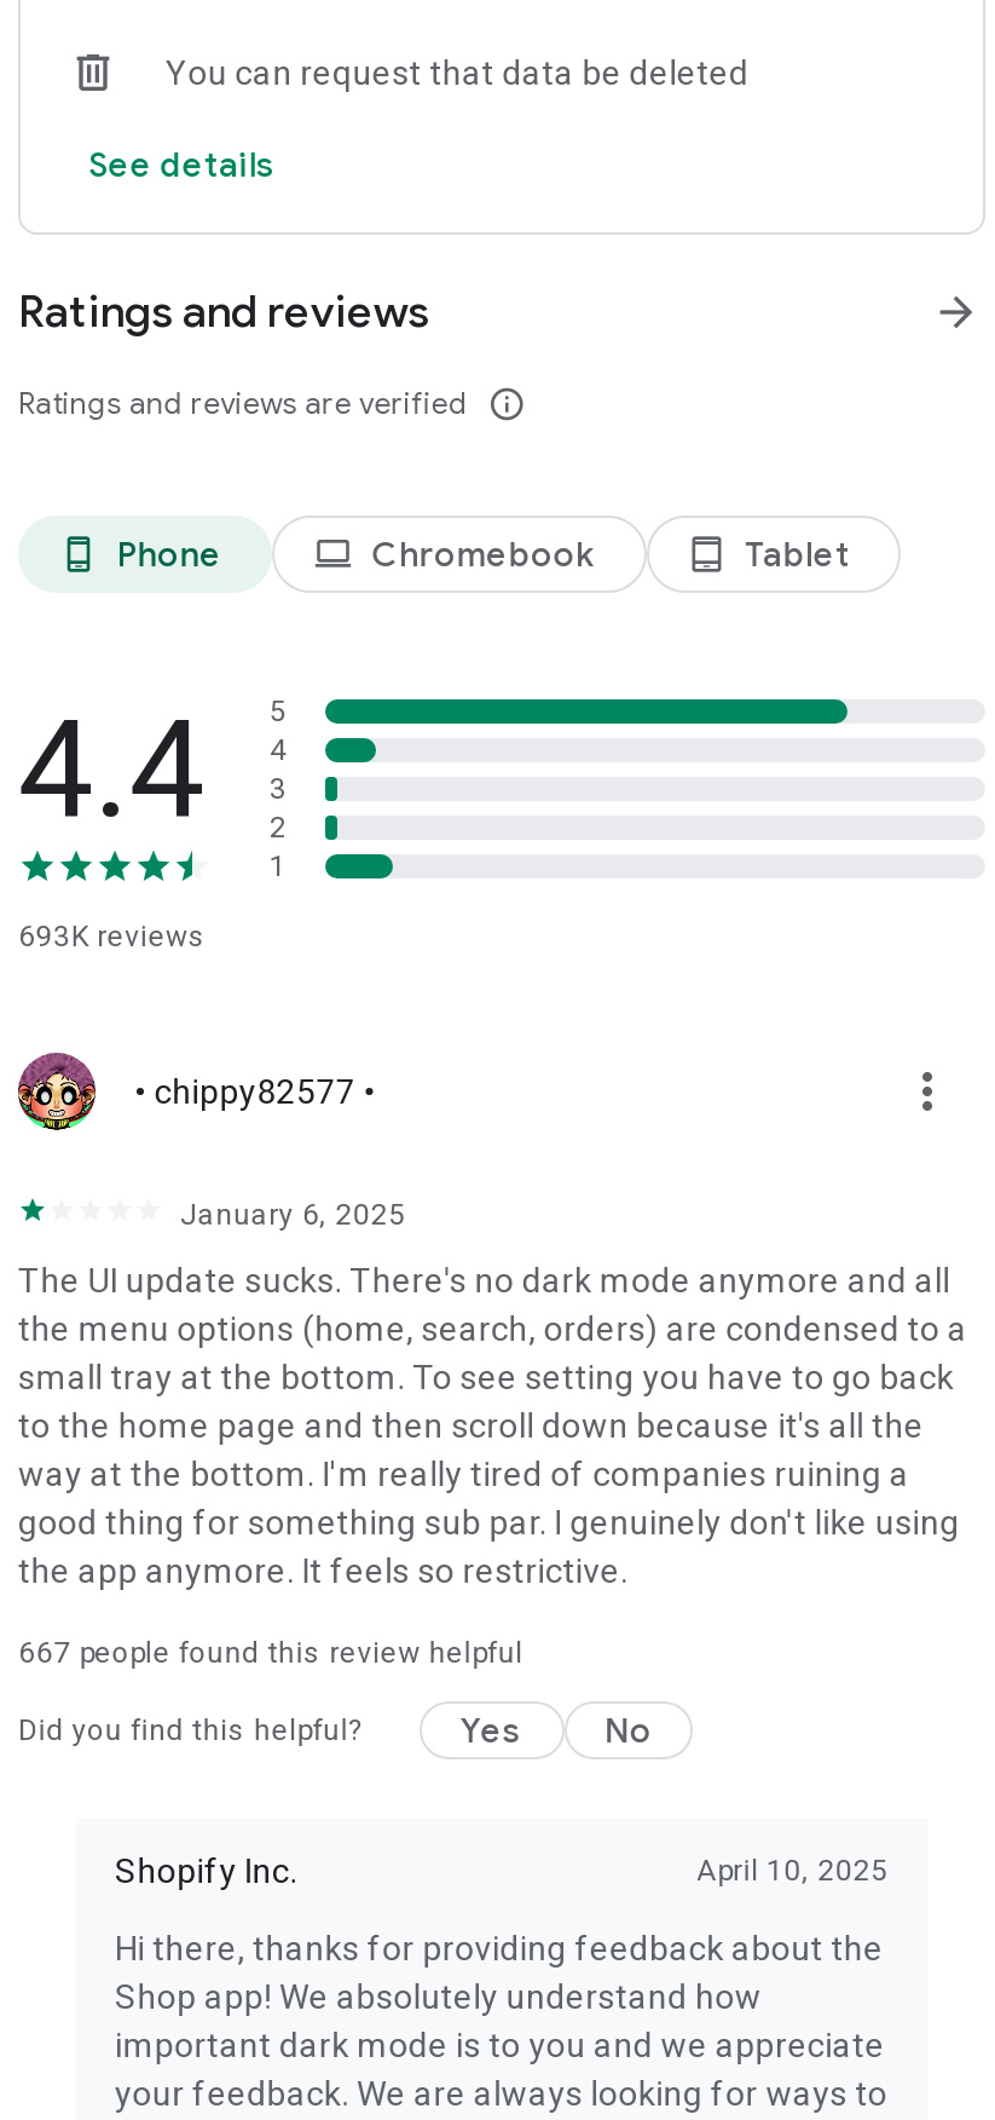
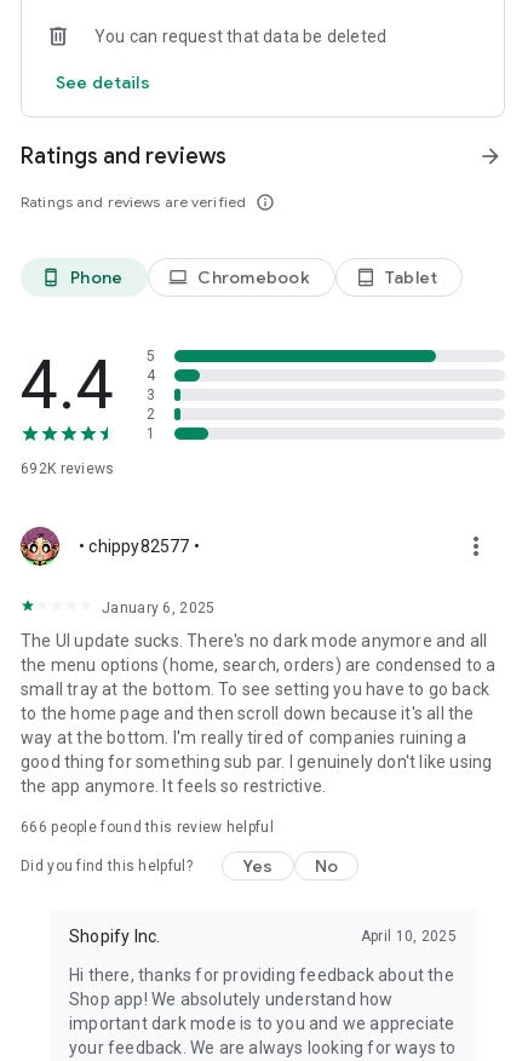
- 693K reviews
+ 692K reviews

- 667 people found this review helpful
+ 666 people found this review helpful
